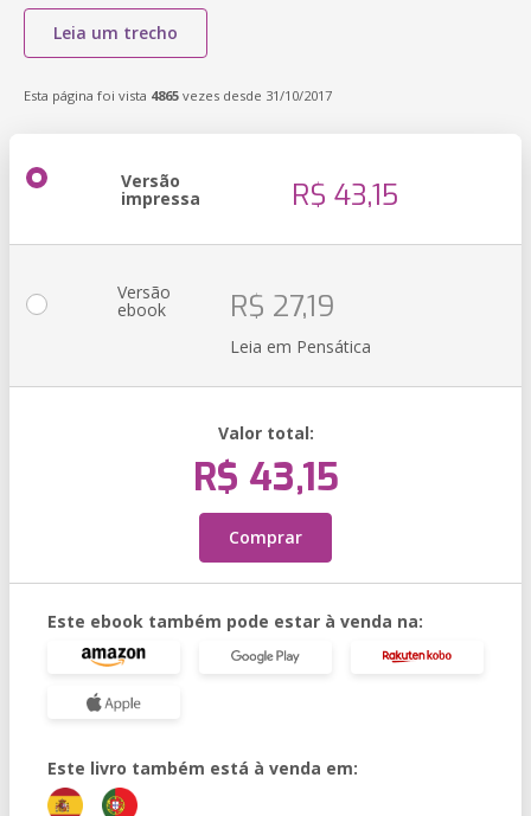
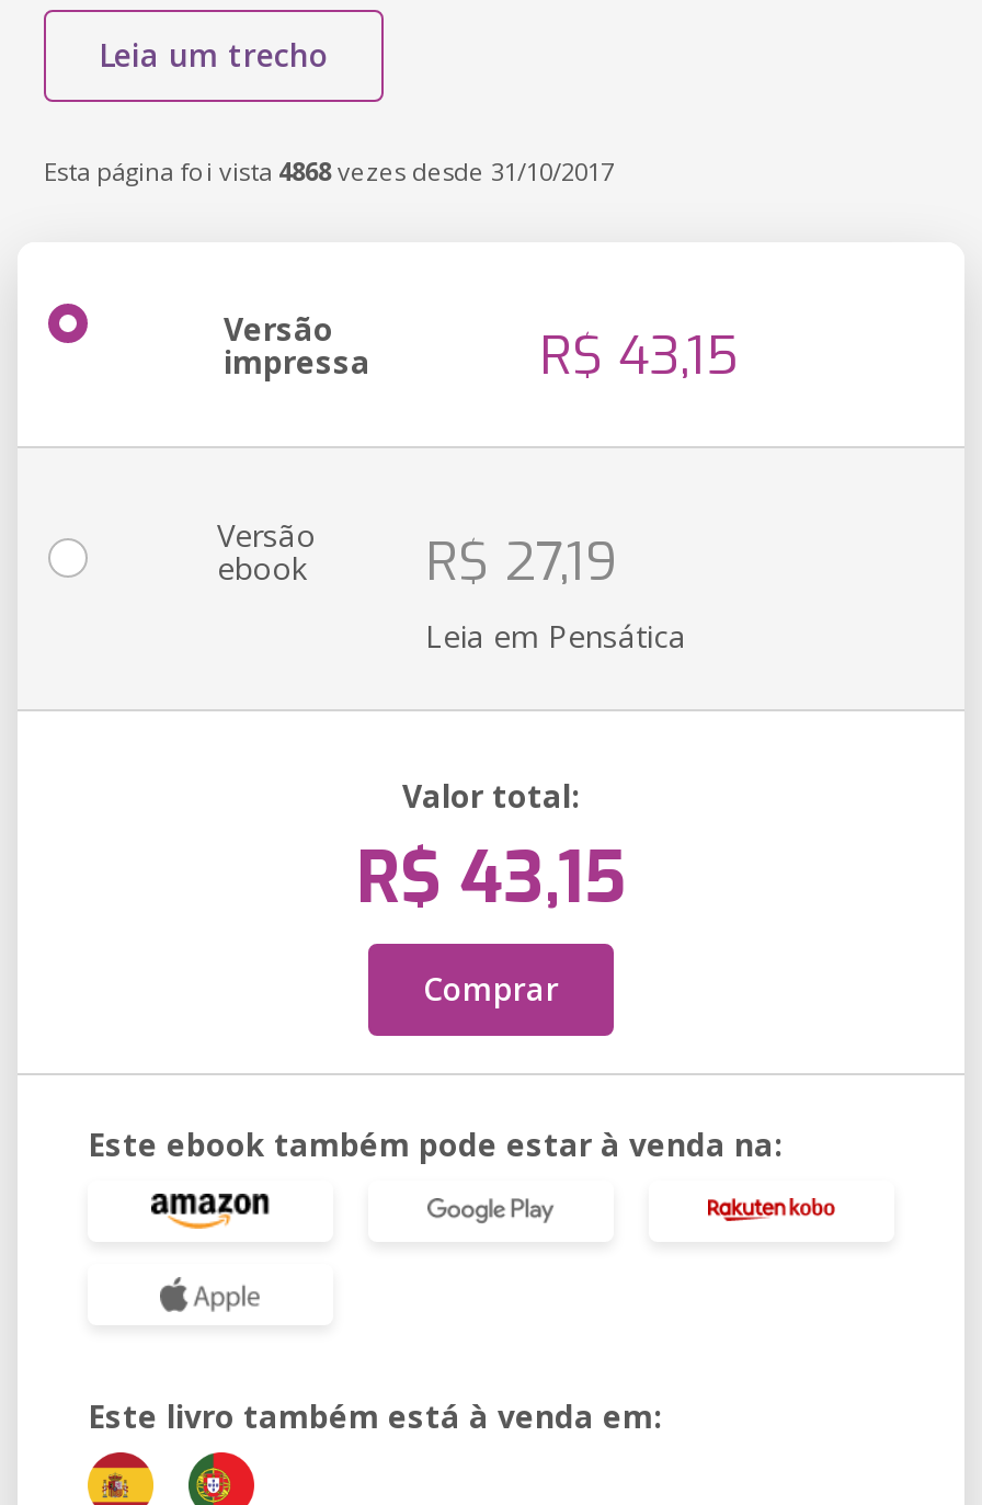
- Esta página foi vista 4865vezes desde 31/10/2017
+ Esta página foi vista 4868vezes desde 31/10/2017
